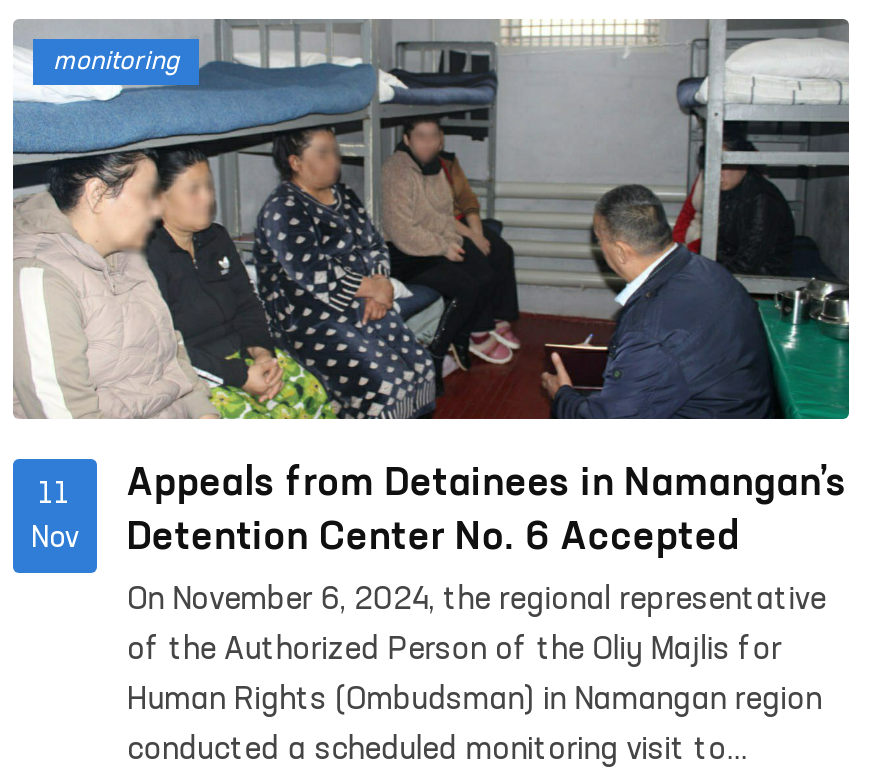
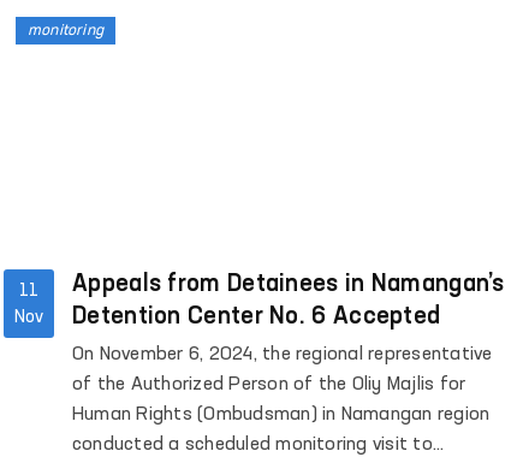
- [image]
